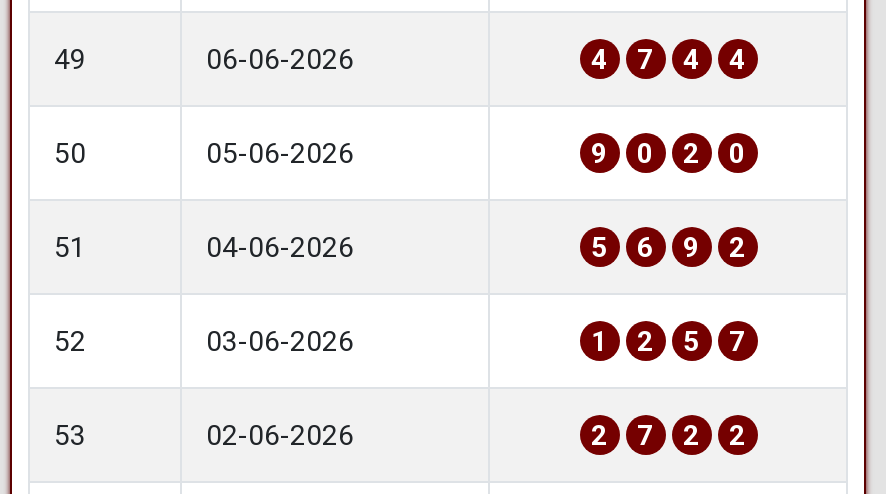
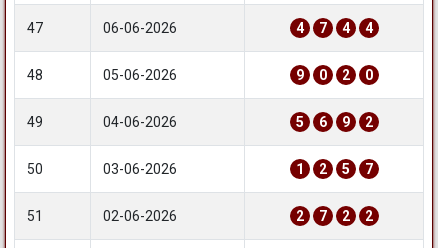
- 49
+ 47

- 50
+ 48

- 51
+ 49

- 52
+ 50

- 53
+ 51
